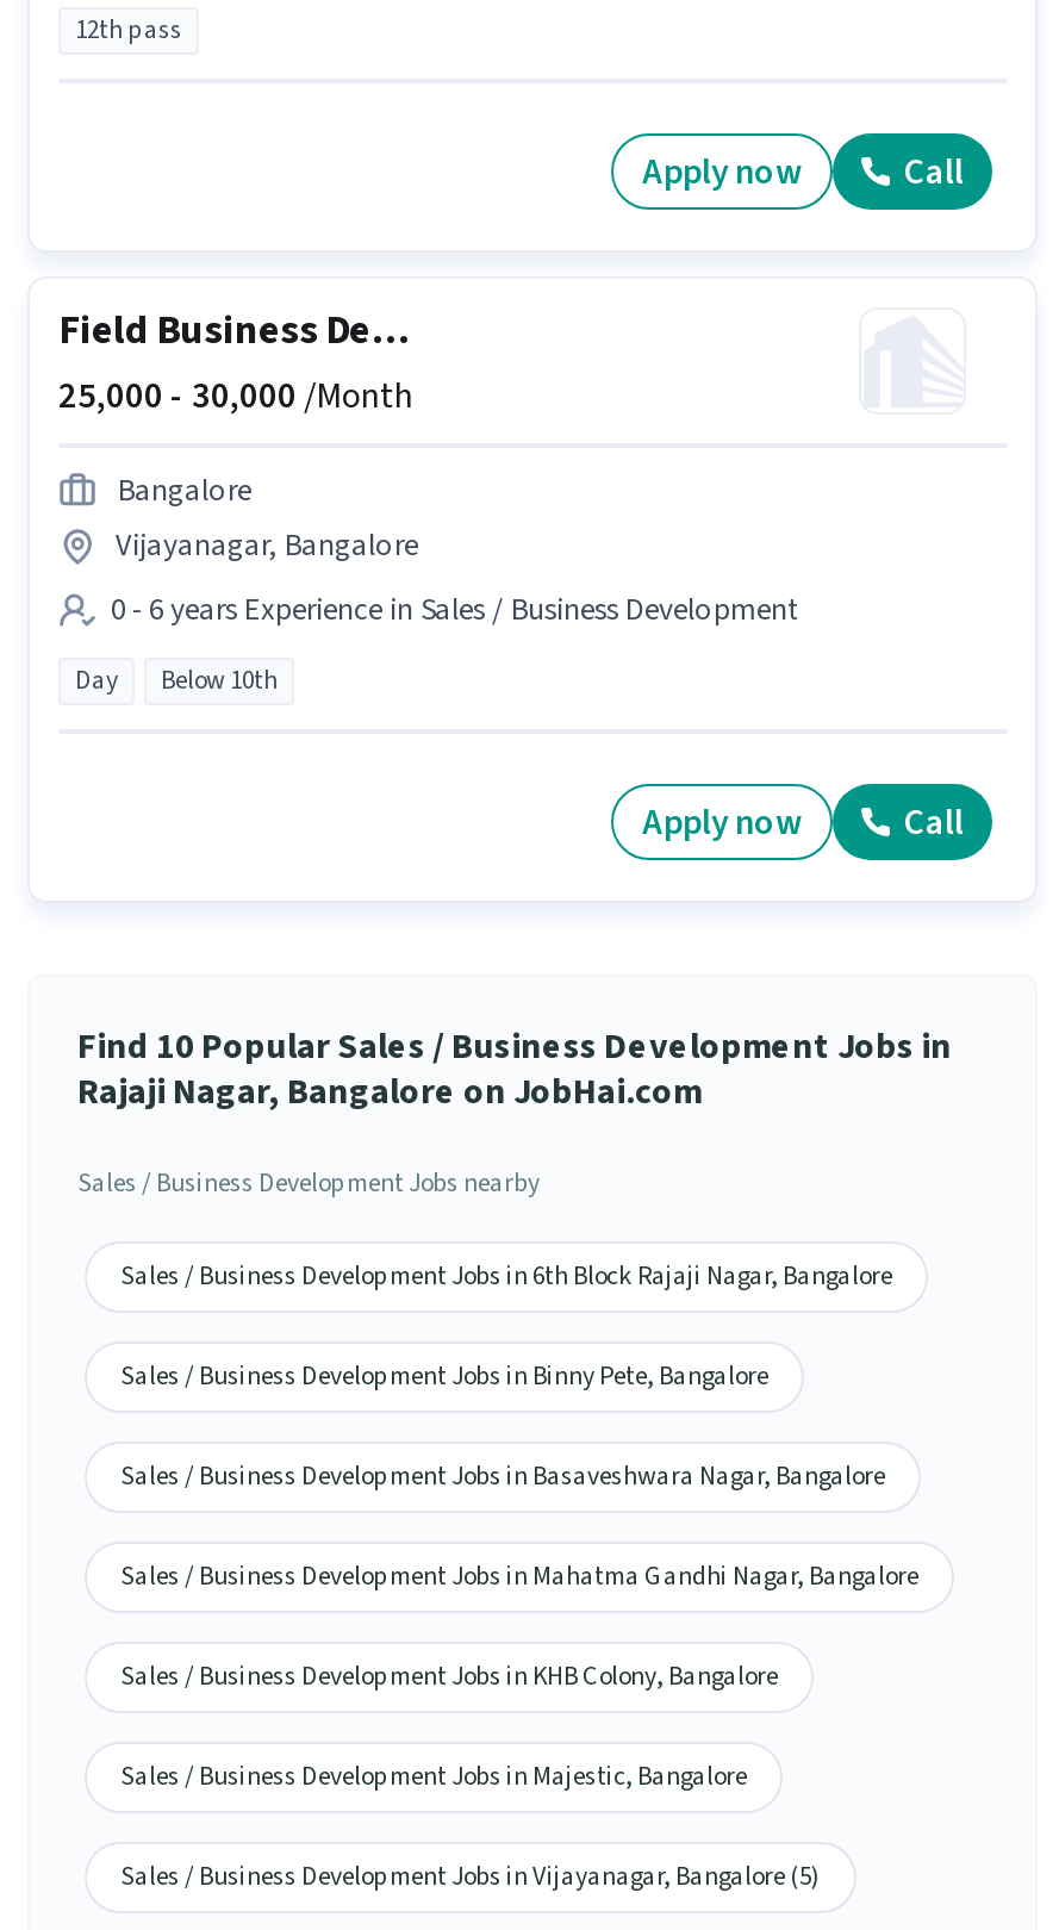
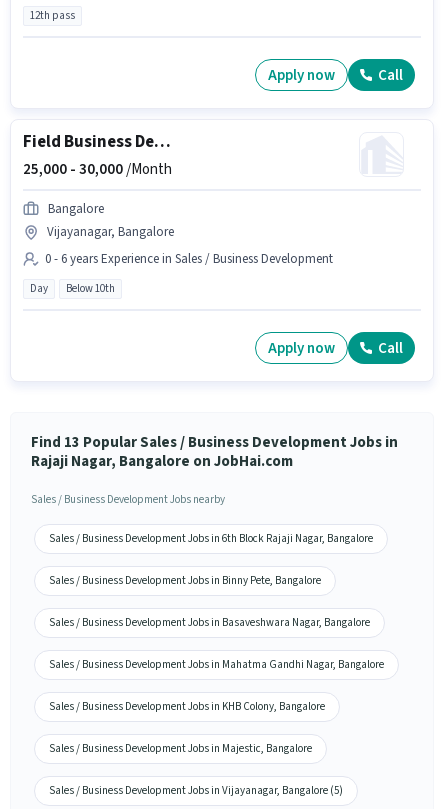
- Find 10 Popular Sales / Business Development Jobs in
+ Find 13 Popular Sales / Business Development Jobs in
